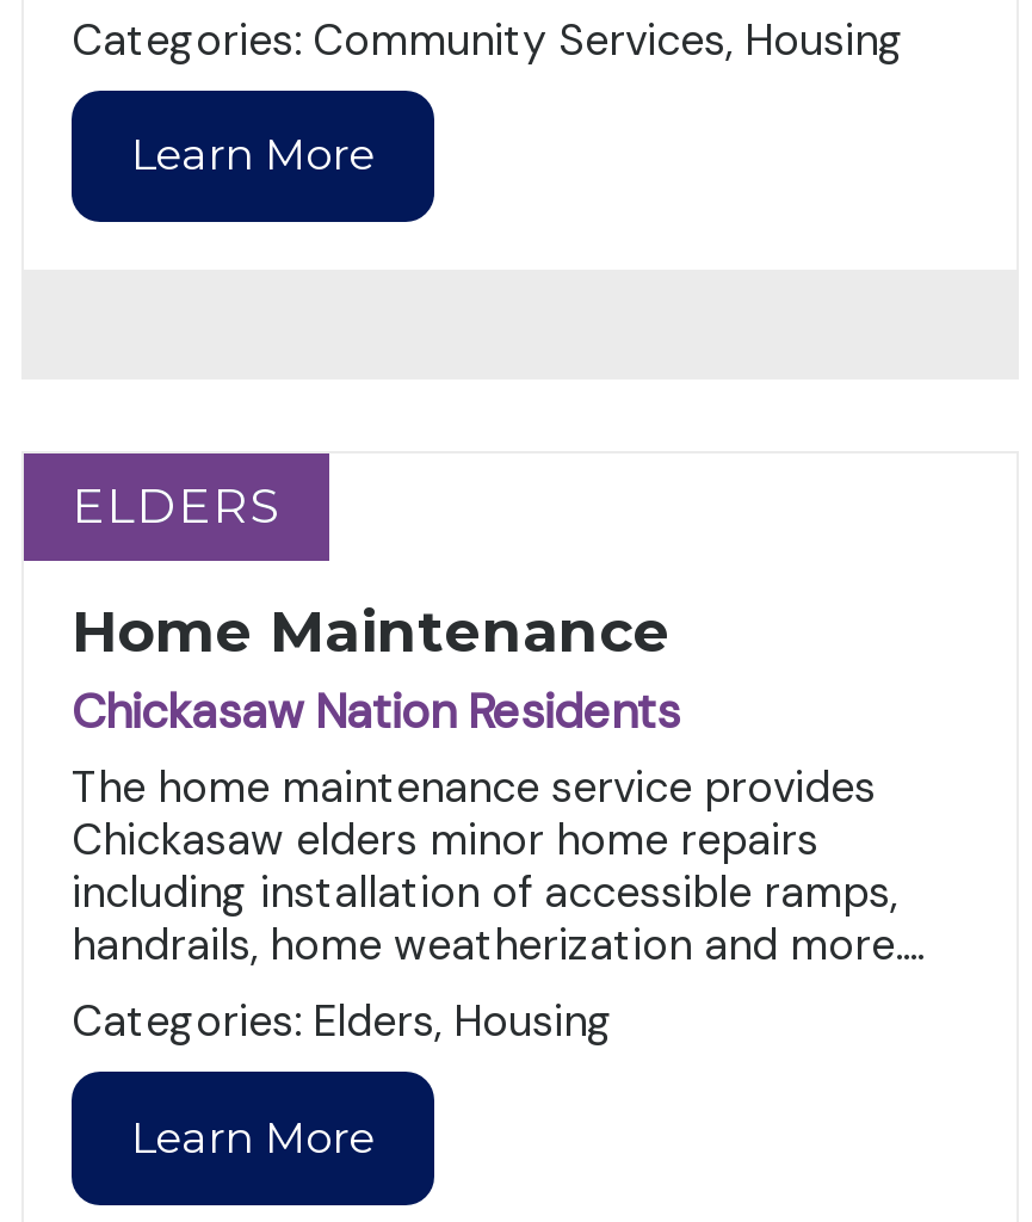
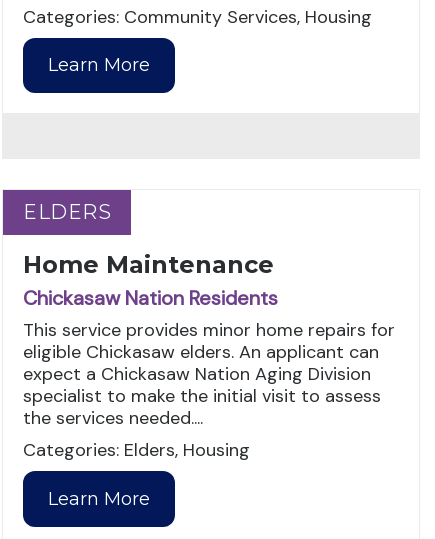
- The home maintenance service provides
- Chickasaw elders minor home repairs
- including installation of accessible ramps,
- handrails, home weatherization and more....
+ This service provides minor home repairs for
+ eligible Chickasaw elders. An applicant can
+ expect a Chickasaw Nation Aging Division
+ specialist to make the initial visit to assess
+ the services needed....
